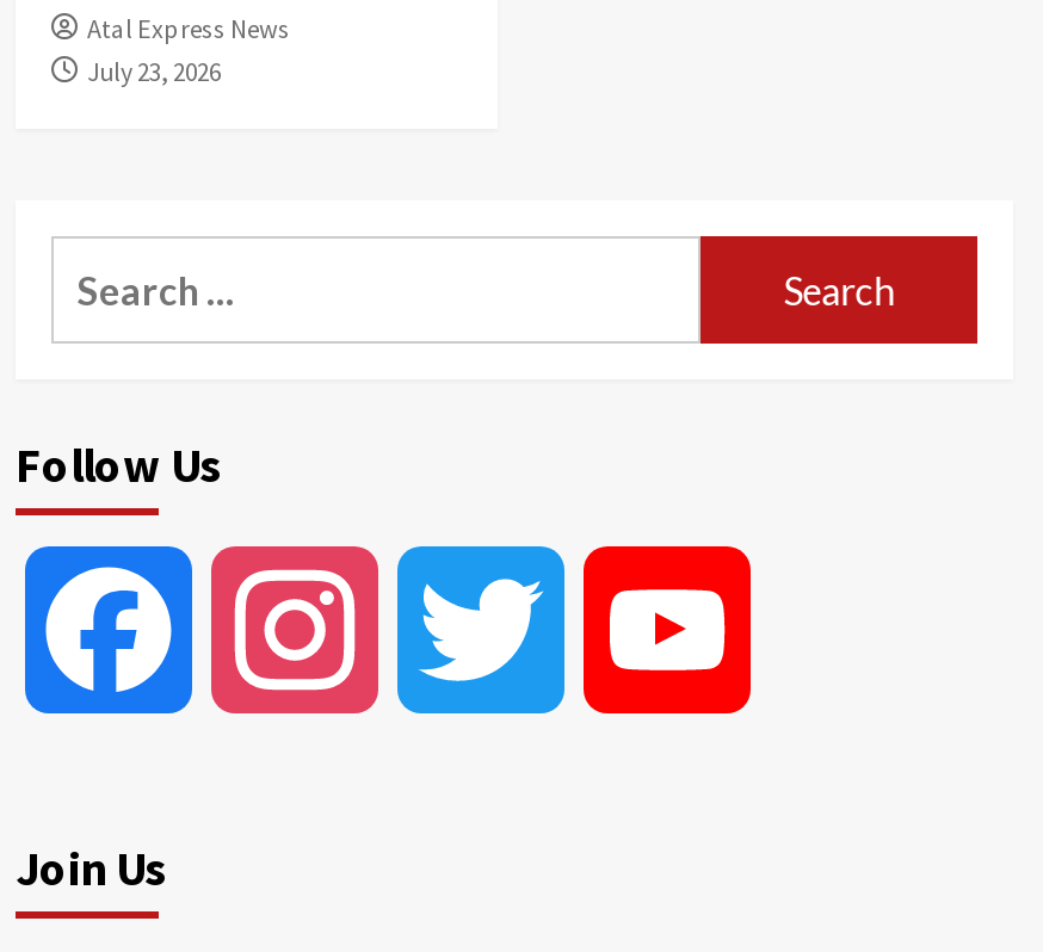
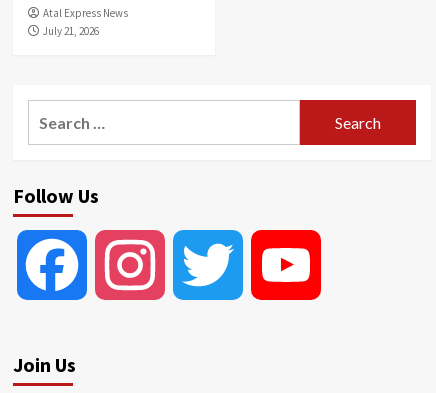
- July 23, 2026
+ July 21, 2026
